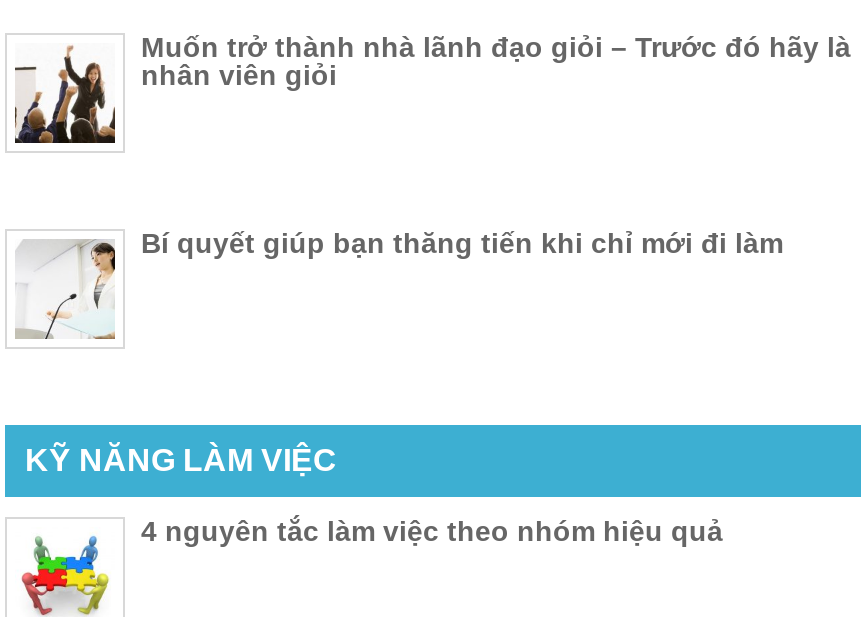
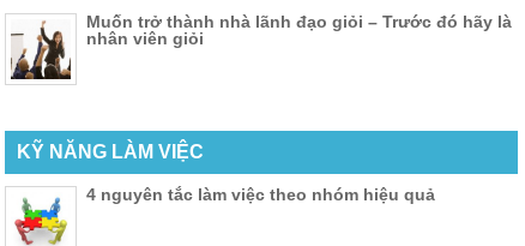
- [image]
- Bí quyết giúp bạn thăng tiến khi chỉ mới đi làm
